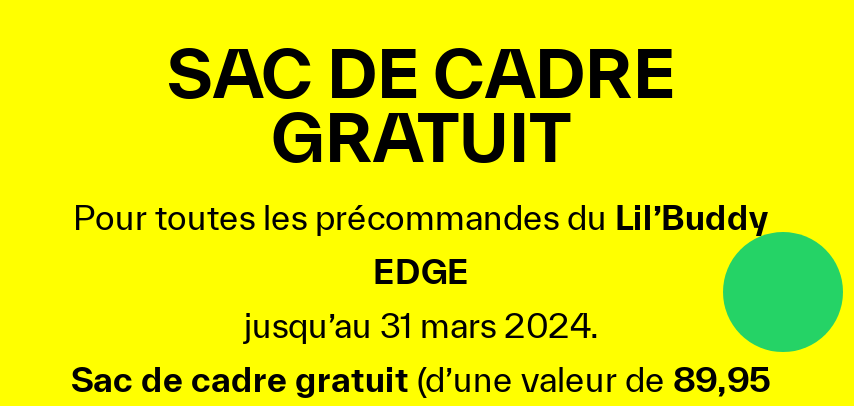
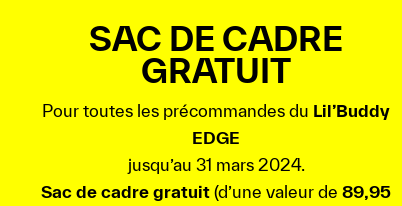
- [image]
